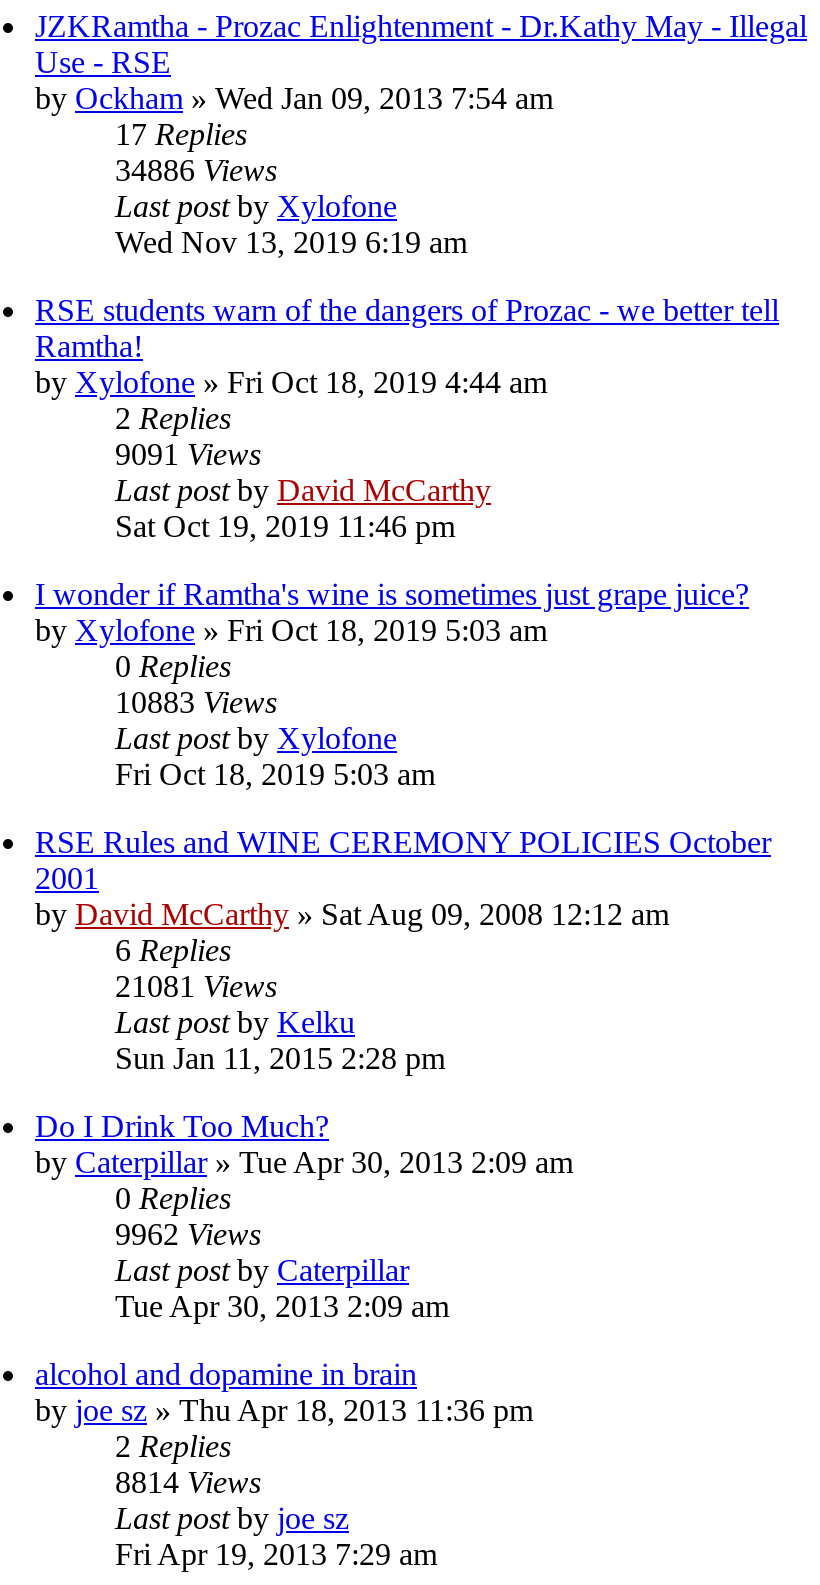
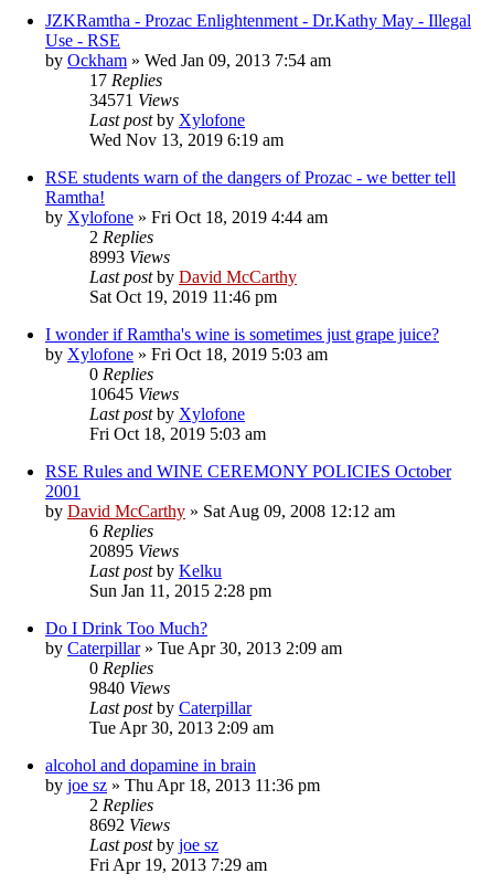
- 34886 Views
+ 34571 Views

- 9091 Views
+ 8993 Views

- 10883 Views
+ 10645 Views

- 21081 Views
+ 20895 Views

- 9962 Views
+ 9840 Views

- 8814 Views
+ 8692 Views
